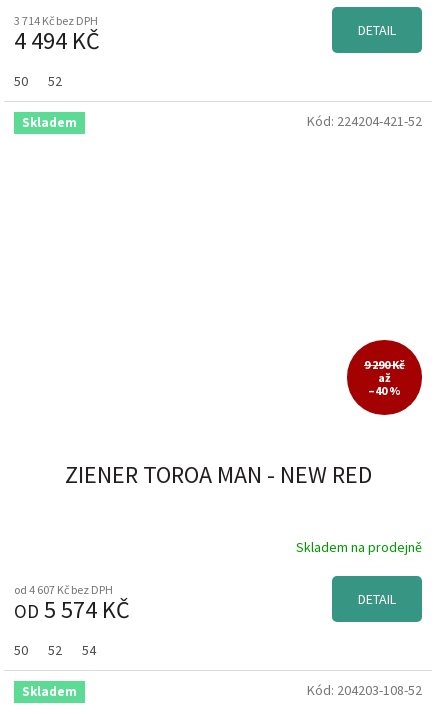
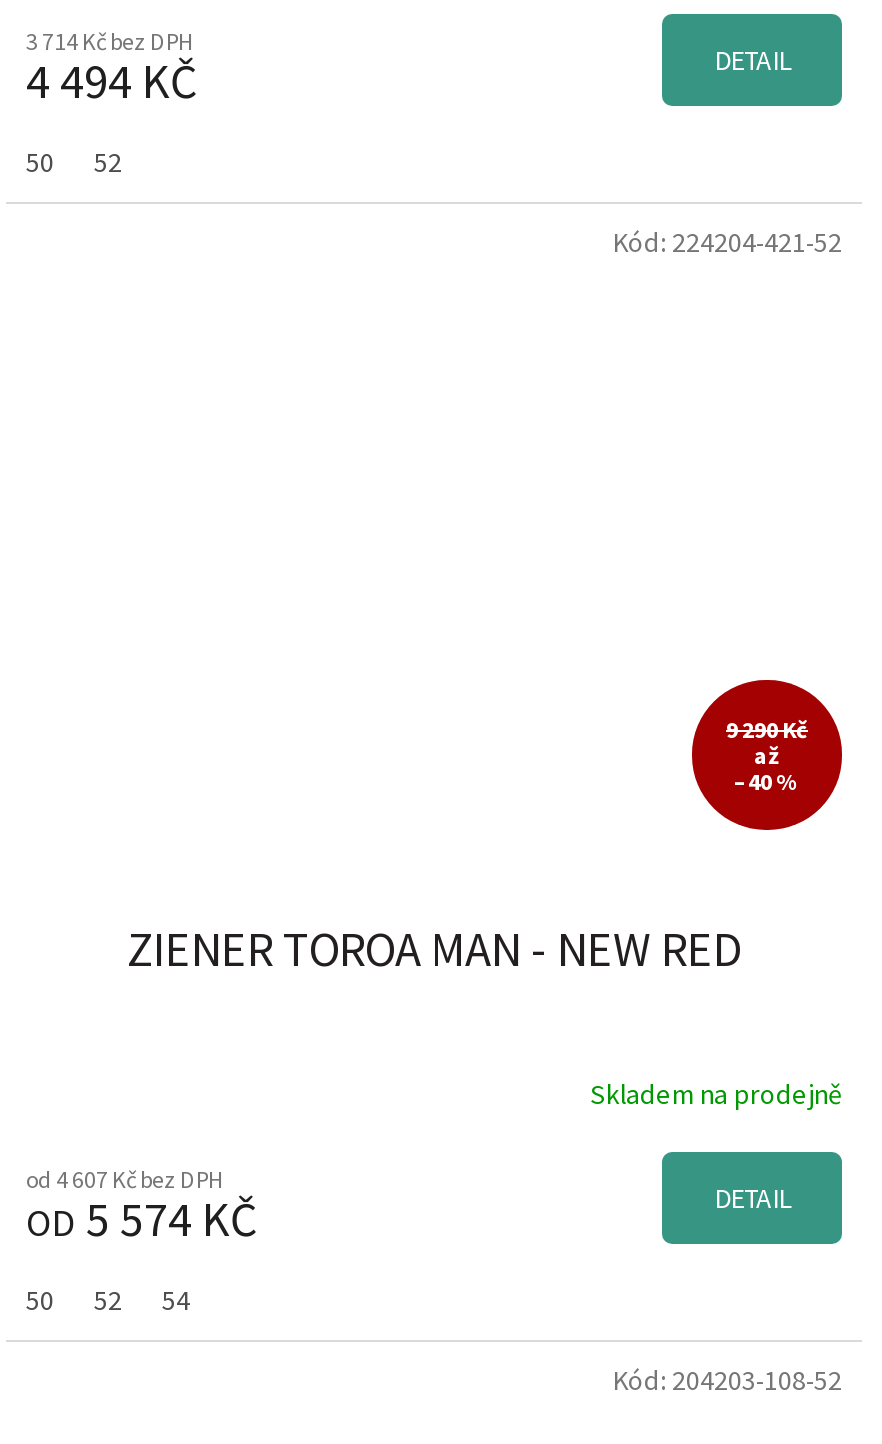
- Skladem

- Skladem
